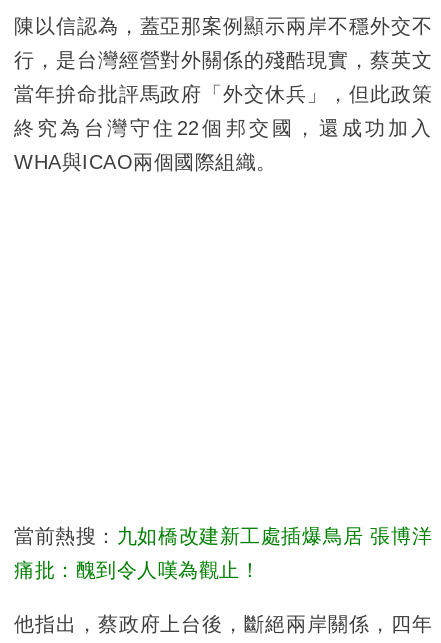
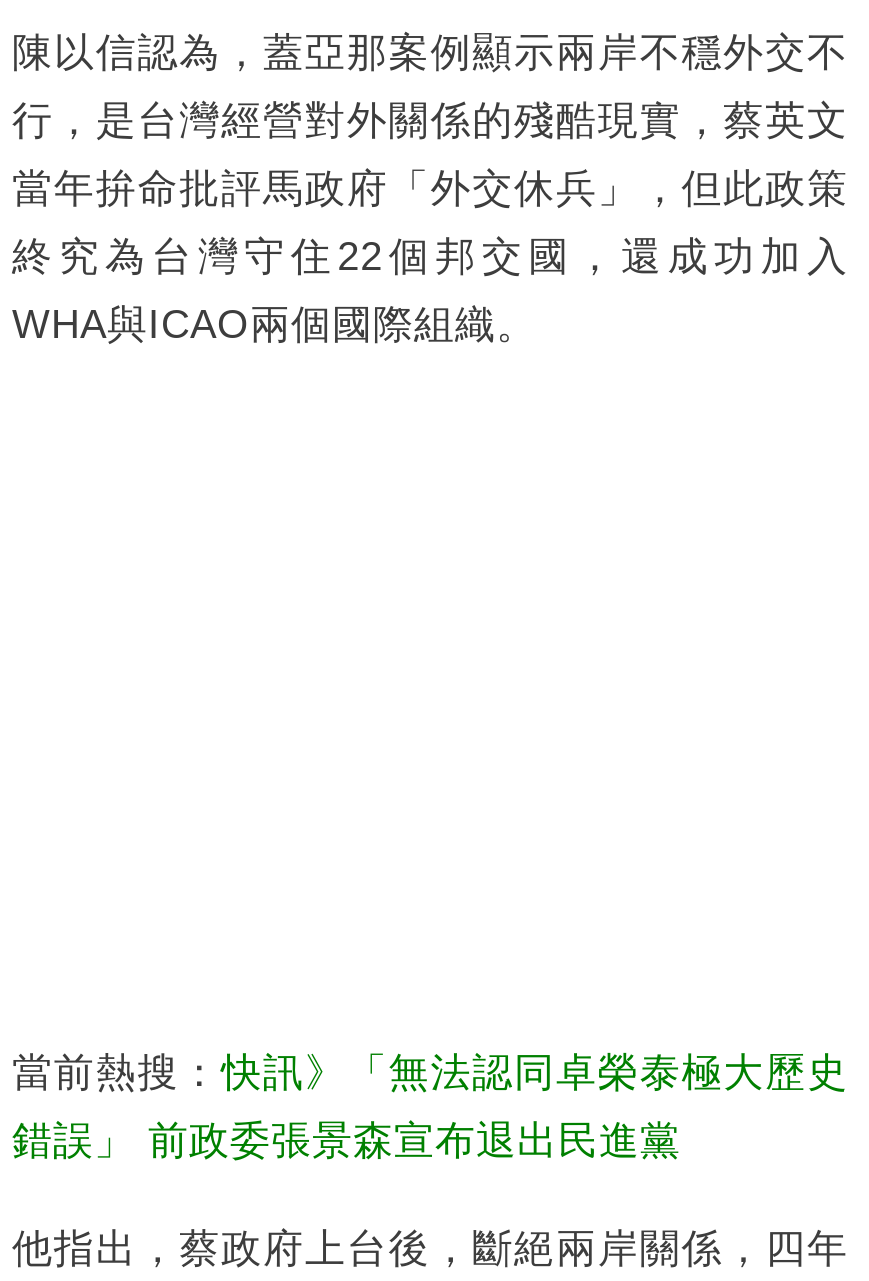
- 當前熱搜：九如橋改建新工處插爆鳥居 張博洋
+ 當前熱搜：快訊》「無法認同卓榮泰極大歷史

- 痛批：醜到令人嘆為觀止！
+ 錯誤」 前政委張景森宣布退出民進黨
